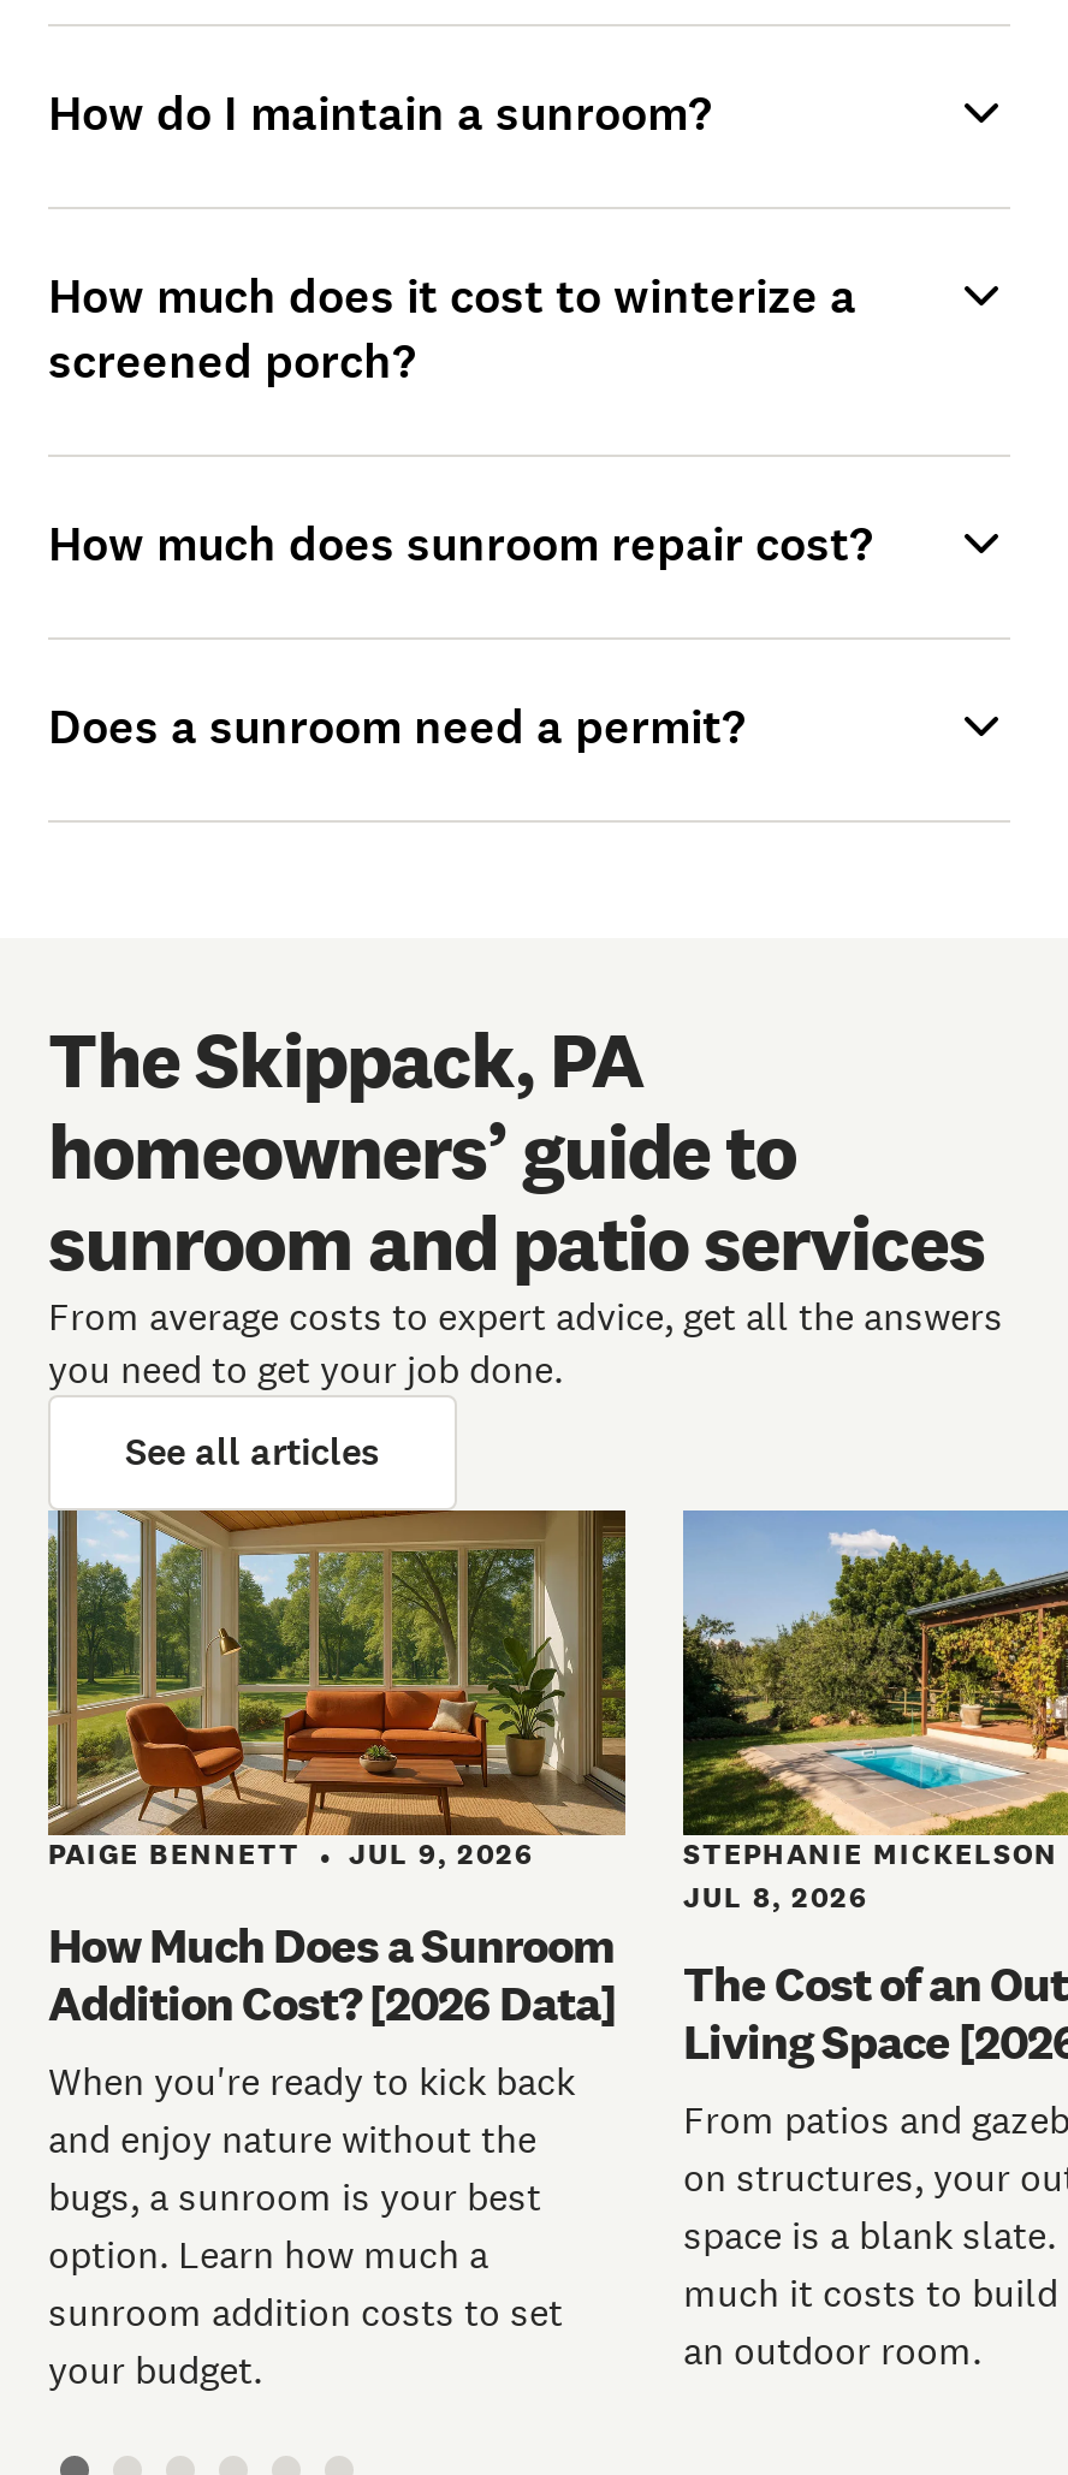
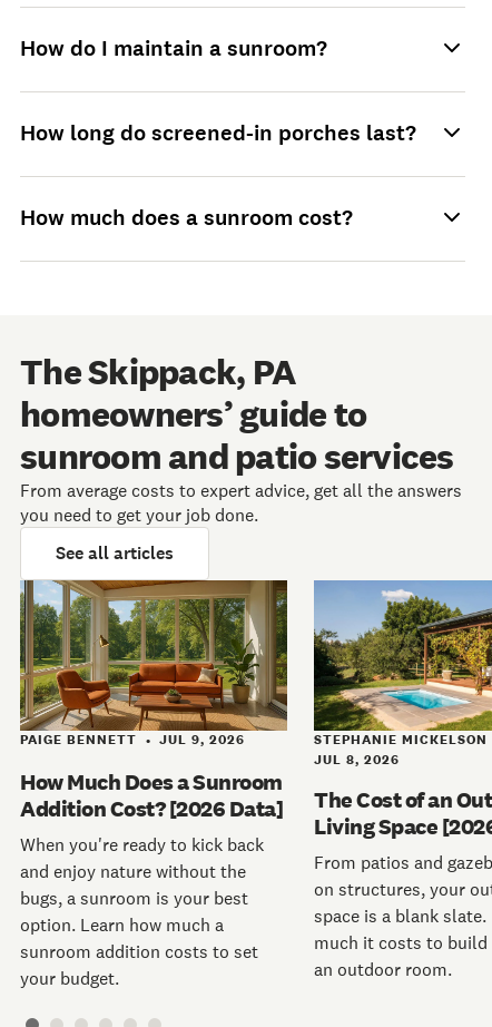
- How much does it cost to winterize a
- screened porch?
- How much does sunroom repair cost?
- Does a sunroom need a permit?
+ How long do screened-in porches last?
+ How much does a sunroom cost?
